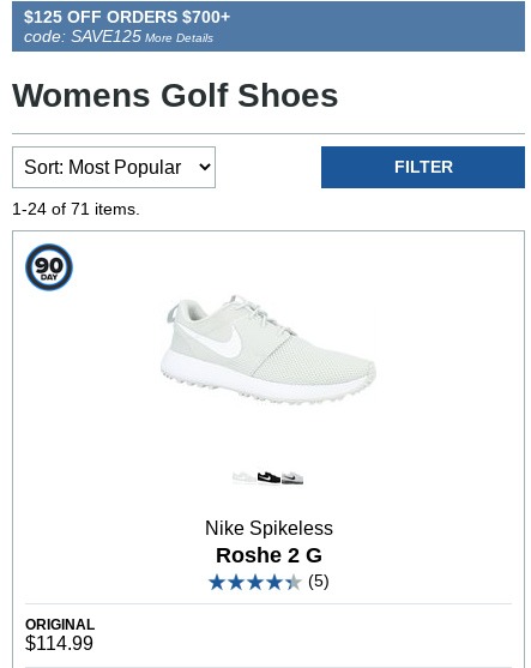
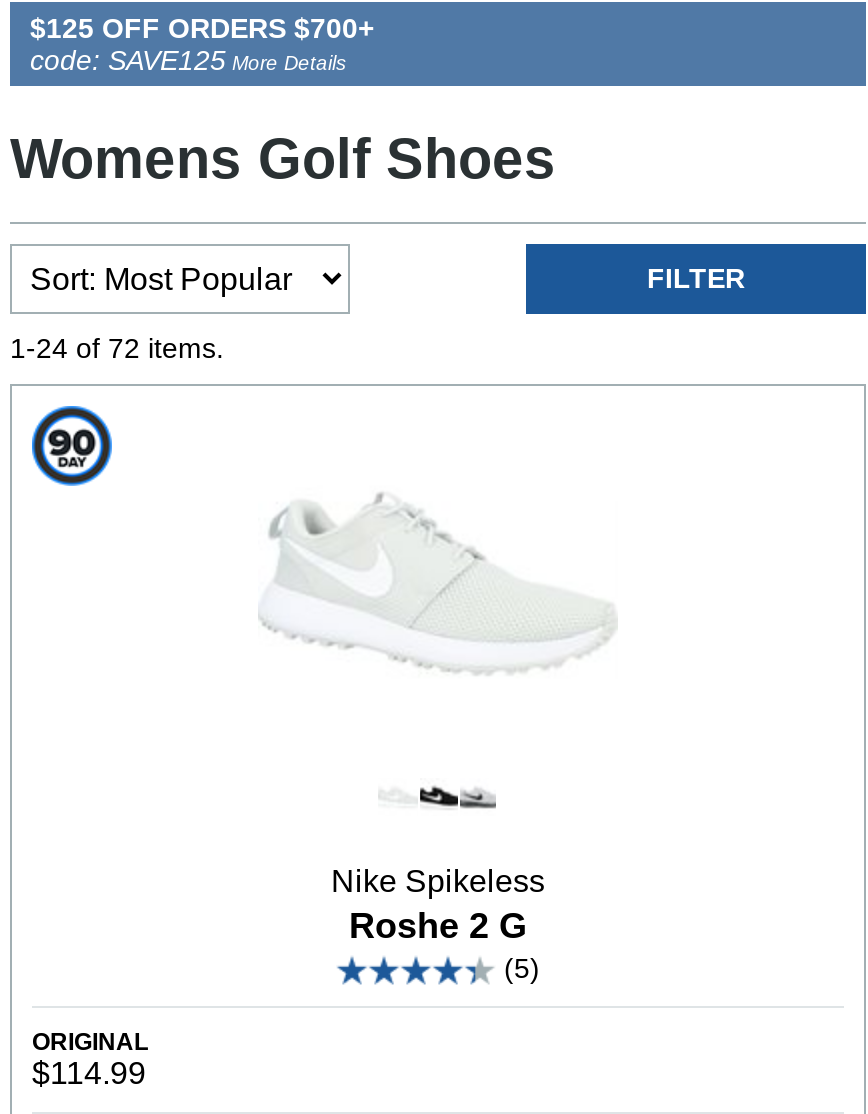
- 1-24 of 71 items.
+ 1-24 of 72 items.
